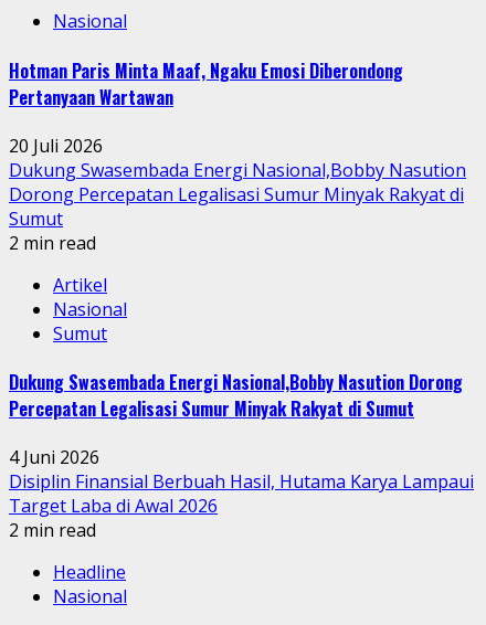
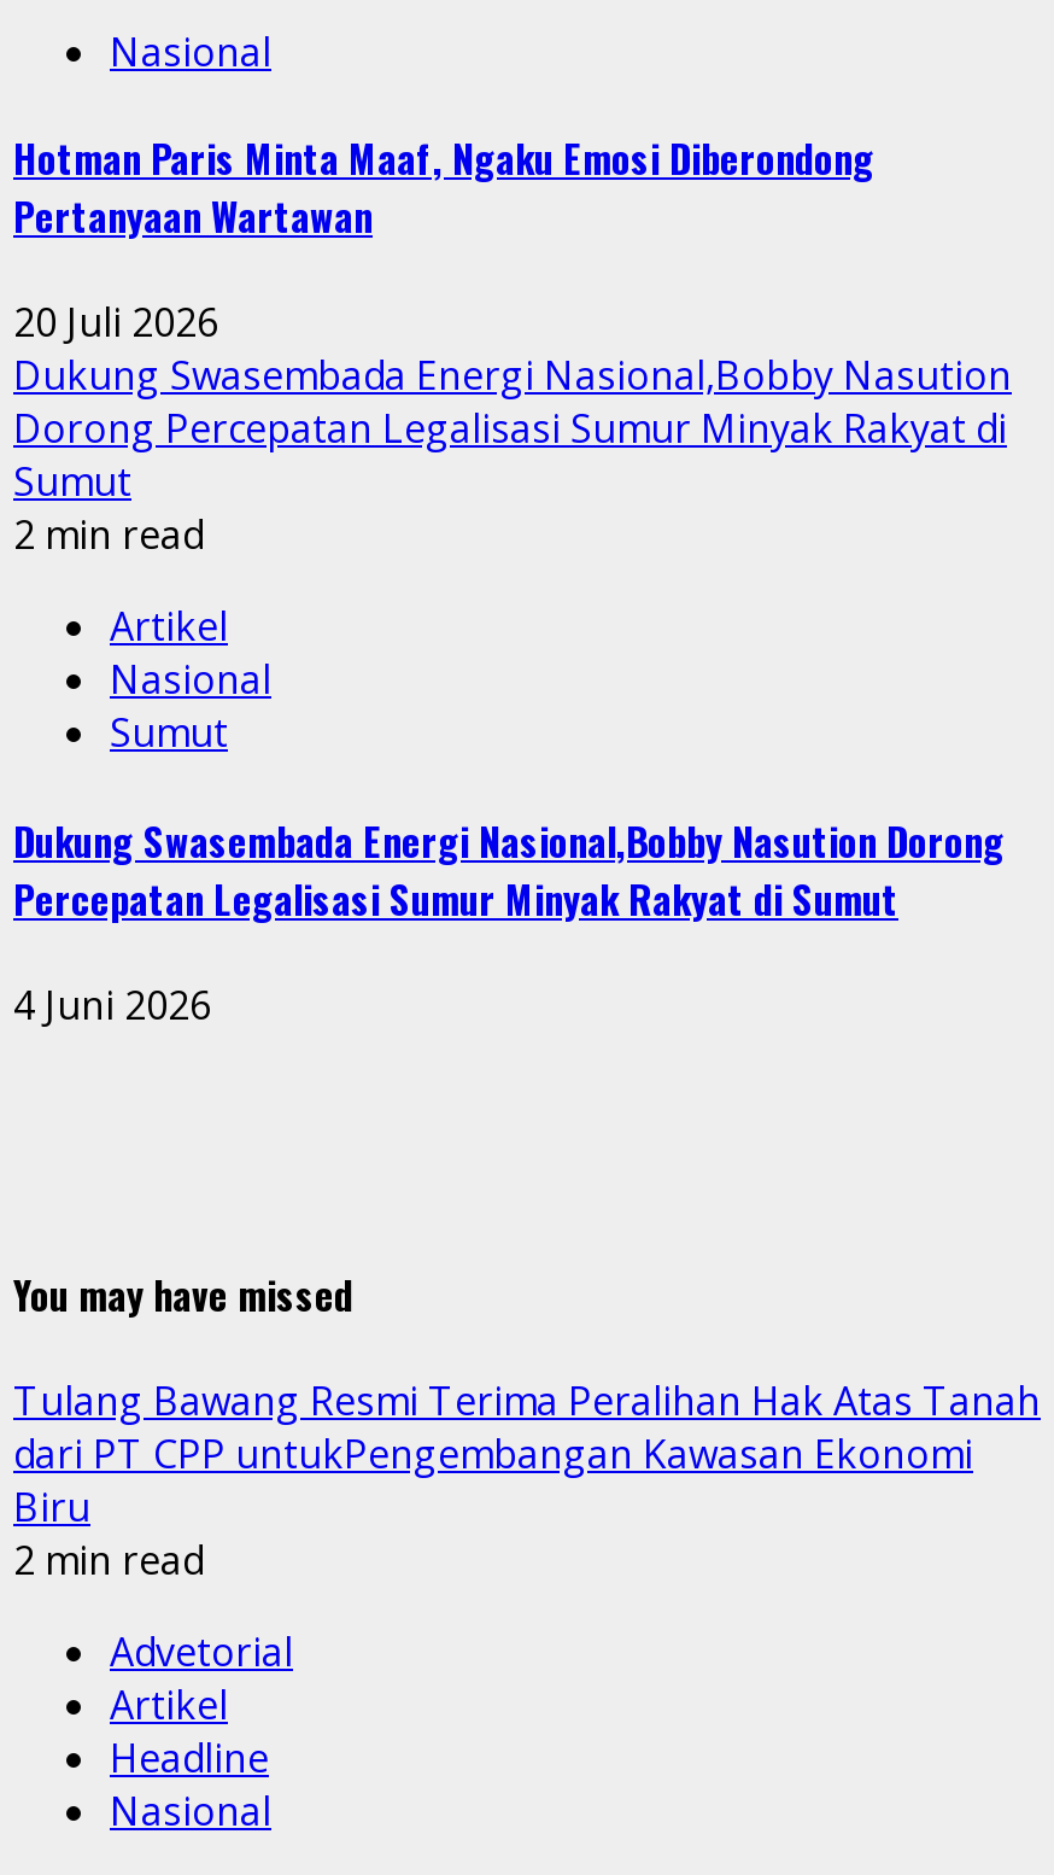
- Disiplin Finansial Berbuah Hasil, Hutama Karya Lampaui
- Target Laba di Awal 2026
+ You may have missed
+ Tulang Bawang Resmi Terima Peralihan Hak Atas Tanah
+ dari PT CPP untukPengembangan Kawasan Ekonomi
+ Biru

+ Advetorial
+ Artikel
